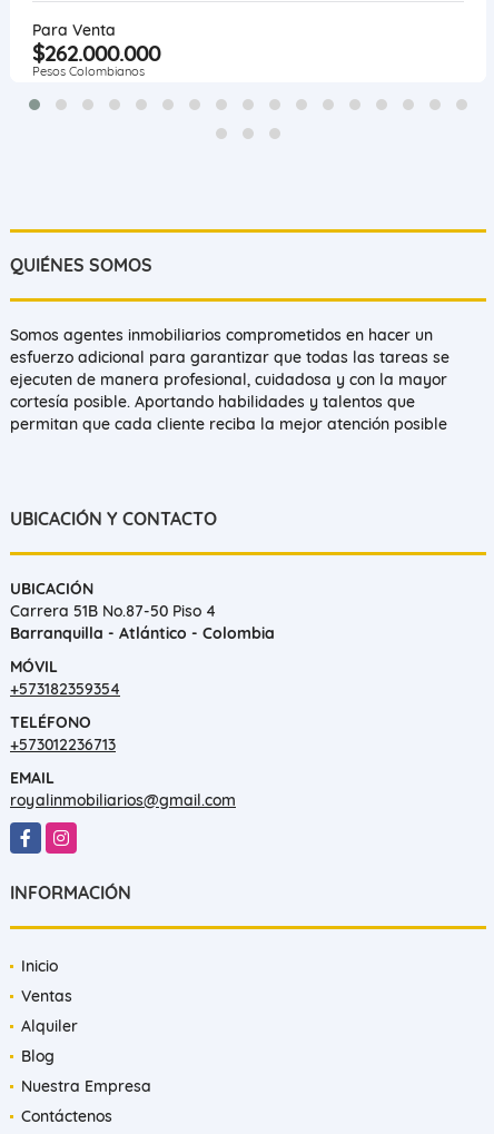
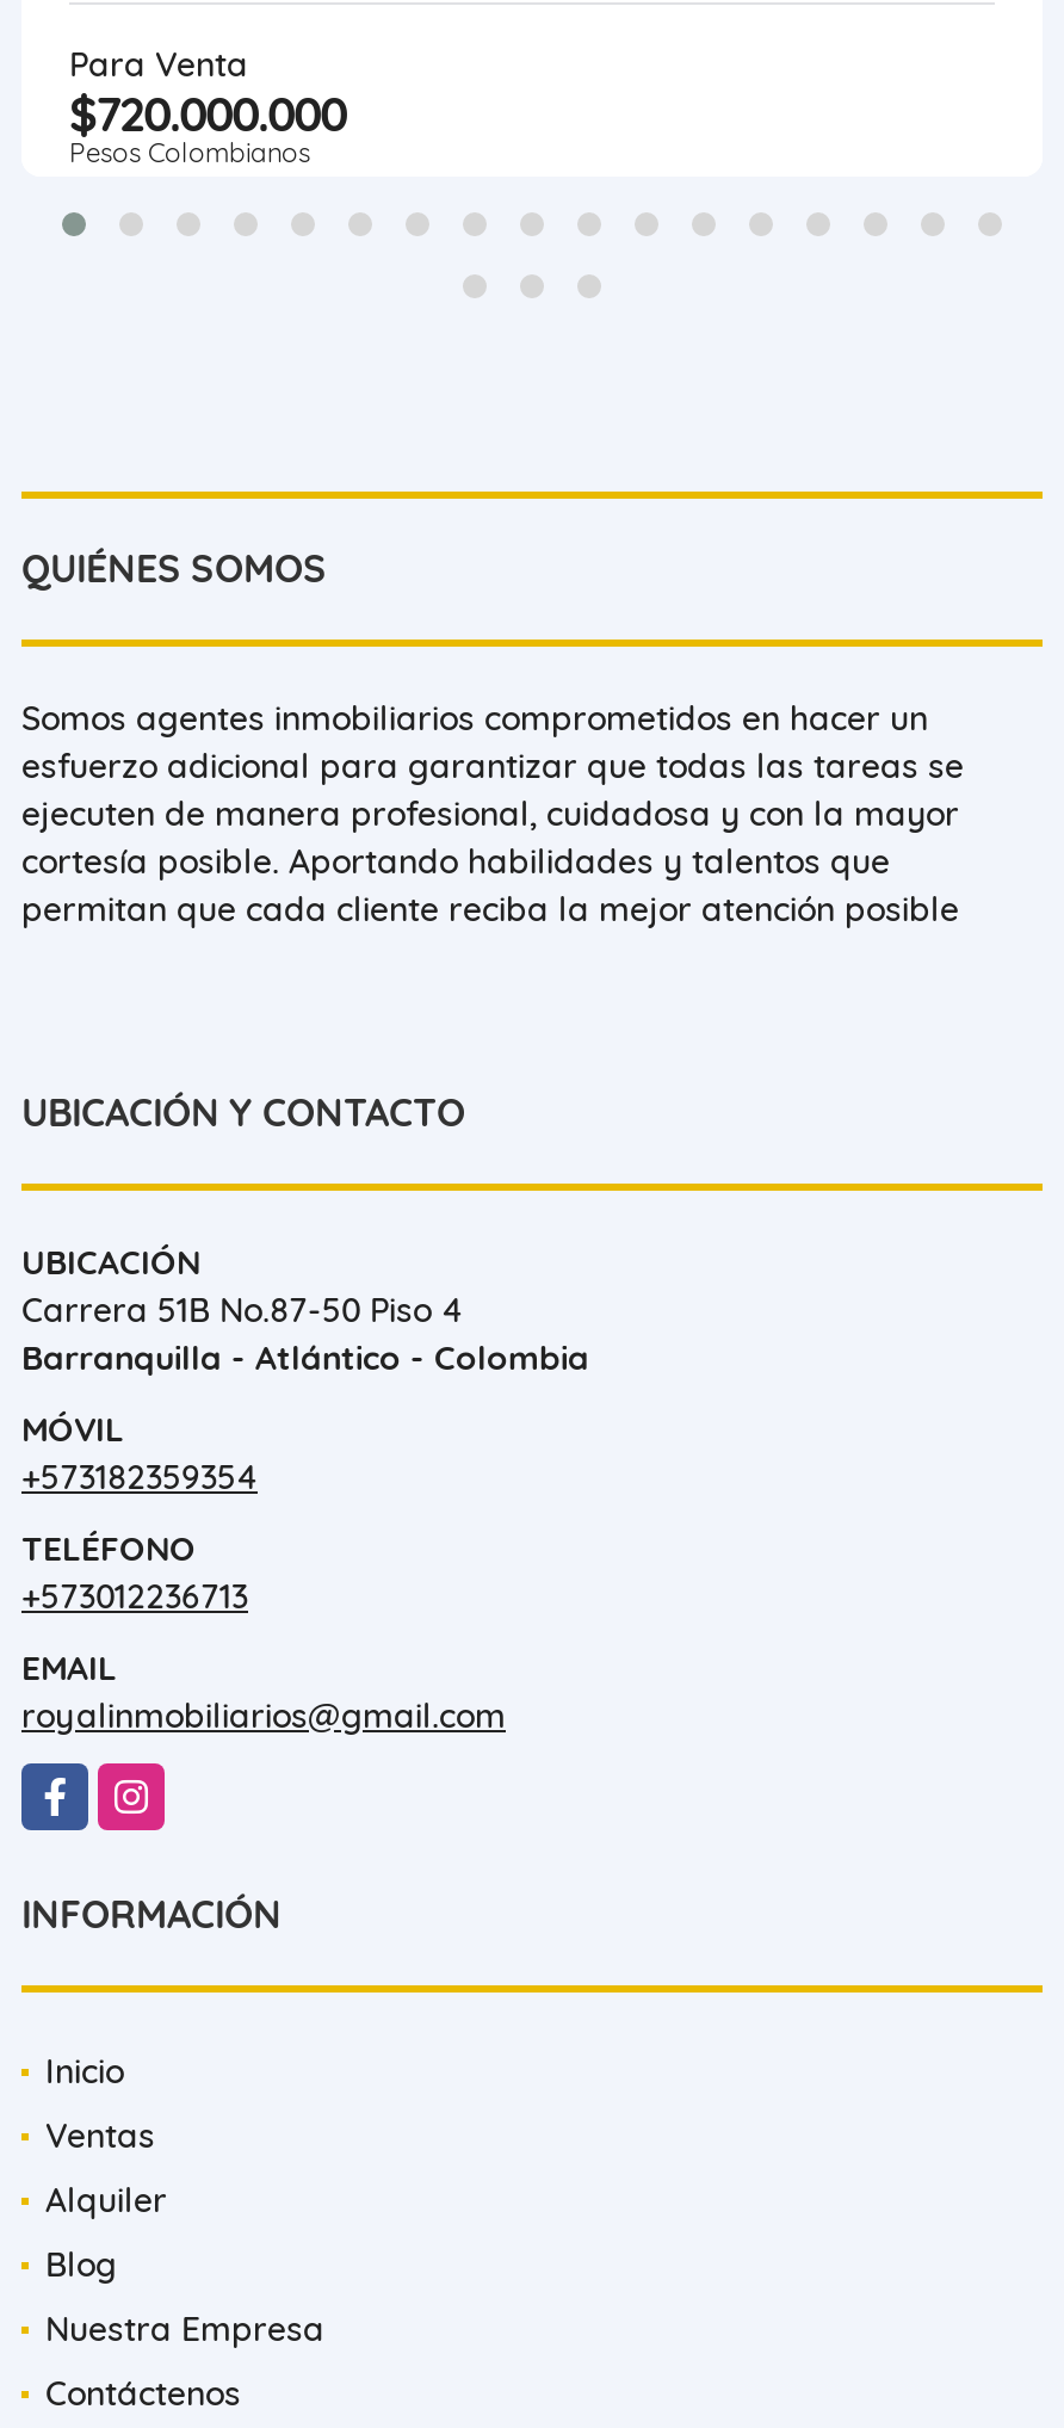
- $262.000.000
+ $720.000.000
